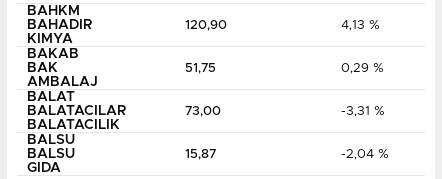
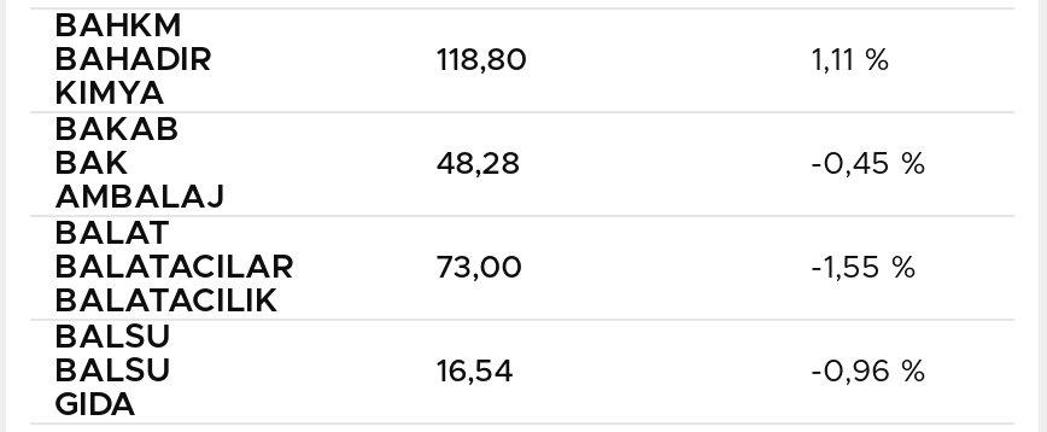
- 120,90
+ 118,80

- 4,13 %
+ 1,11 %

- 51,75
+ 48,28

- 0,29 %
+ -0,45 %

- -3,31 %
+ -1,55 %

- 15,87
+ 16,54

- -2,04 %
+ -0,96 %
